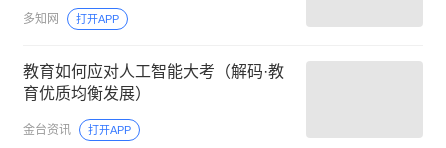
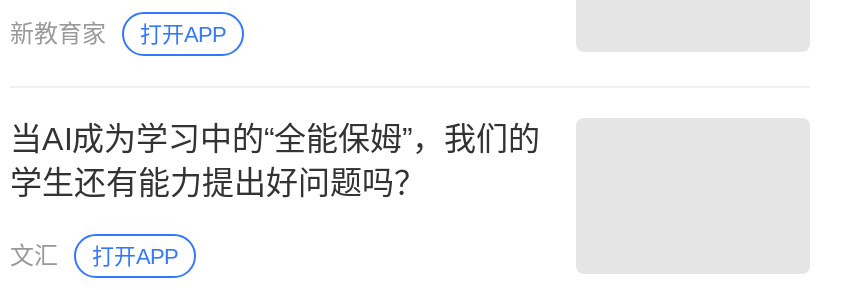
- 多知网
+ 新教育家

- 教育如何应对人工智能大考（解码·教
- 育优质均衡发展）
+ 当AI成为学习中的“全能保姆”，我们的
+ 学生还有能力提出好问题吗？

- 金台资讯
+ 文汇
